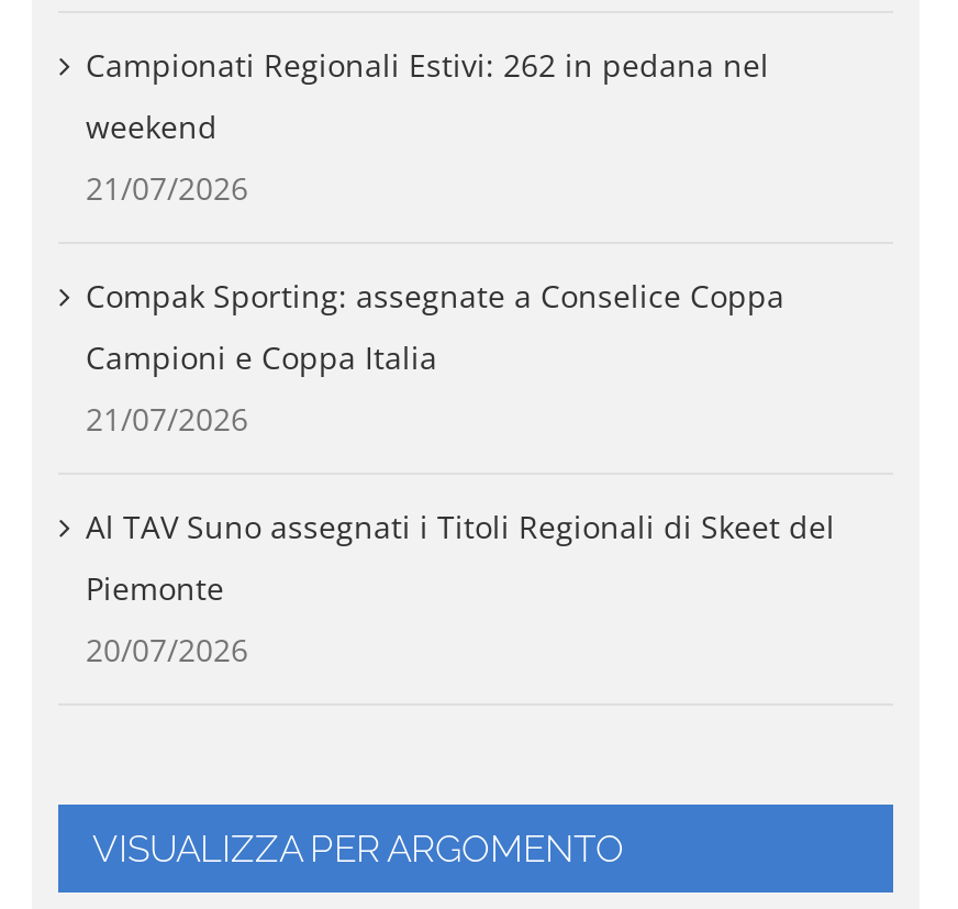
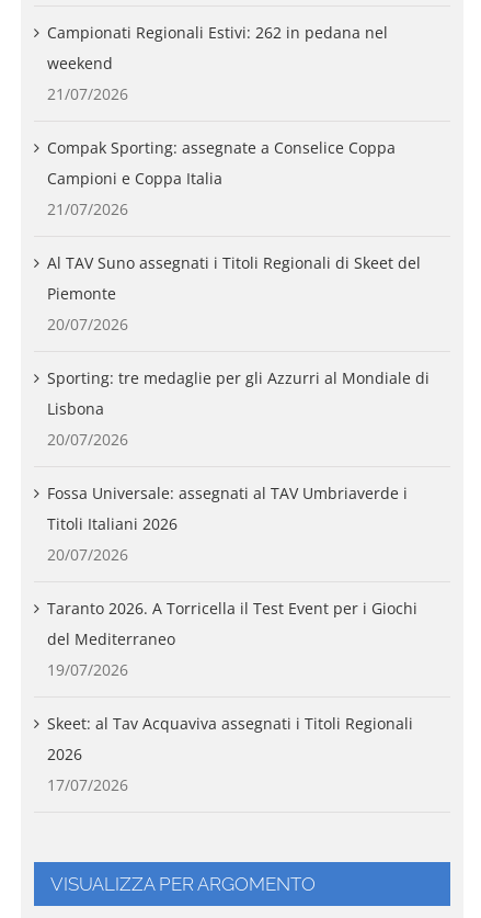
+ Sporting: tre medaglie per gli Azzurri al Mondiale di
+ Lisbona
+ 20/07/2026
+ Fossa Universale: assegnati al TAV Umbriaverde i
+ Titoli Italiani 2026
+ 20/07/2026
+ Taranto 2026. A Torricella il Test Event per i Giochi
+ del Mediterraneo
+ 19/07/2026
+ Skeet: al Tav Acquaviva assegnati i Titoli Regionali
+ 2026
+ 17/07/2026
